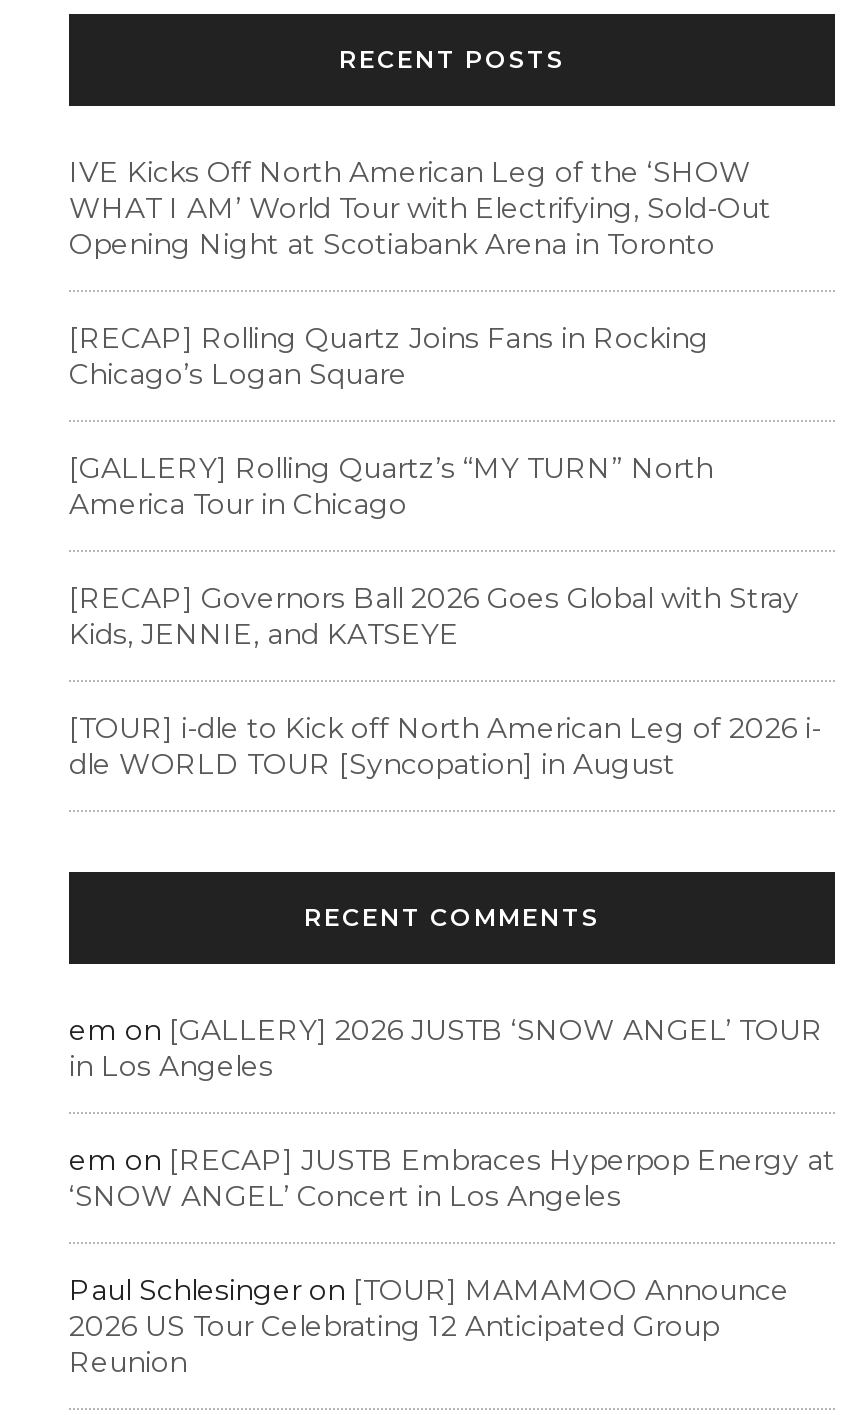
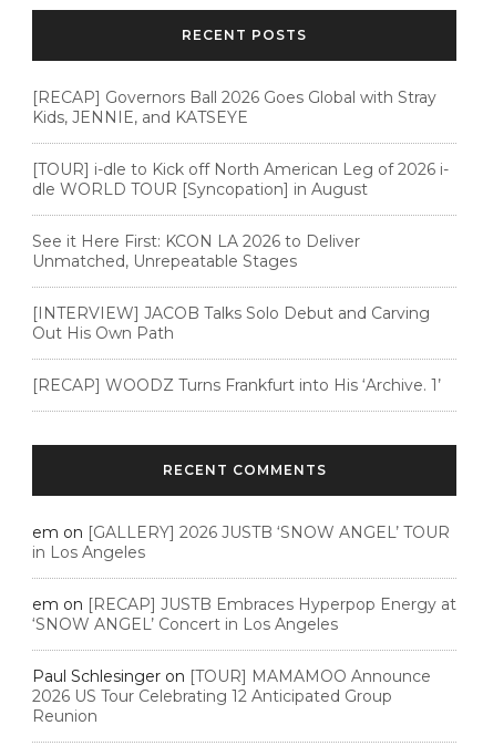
- IVE Kicks Off North American Leg of the ‘SHOW
- WHAT I AM’ World Tour with Electrifying, Sold-Out
- Opening Night at Scotiabank Arena in Toronto
- [RECAP] Rolling Quartz Joins Fans in Rocking
- Chicago’s Logan Square
- [GALLERY] Rolling Quartz’s “MY TURN” North
- America Tour in Chicago

moved up: [RECAP] Governors Ball 2026 Goes Global with Stray | Kids, JENNIE, and KATSEYE | [TOUR] i-dle to Kick off North American Leg of 2026 i- | dle WORLD TOUR [Syncopation] in August

+ See it Here First: KCON LA 2026 to Deliver
+ Unmatched, Unrepeatable Stages
+ [INTERVIEW] JACOB Talks Solo Debut and Carving
+ Out His Own Path
+ [RECAP] WOODZ Turns Frankfurt into His ‘Archive. 1’
